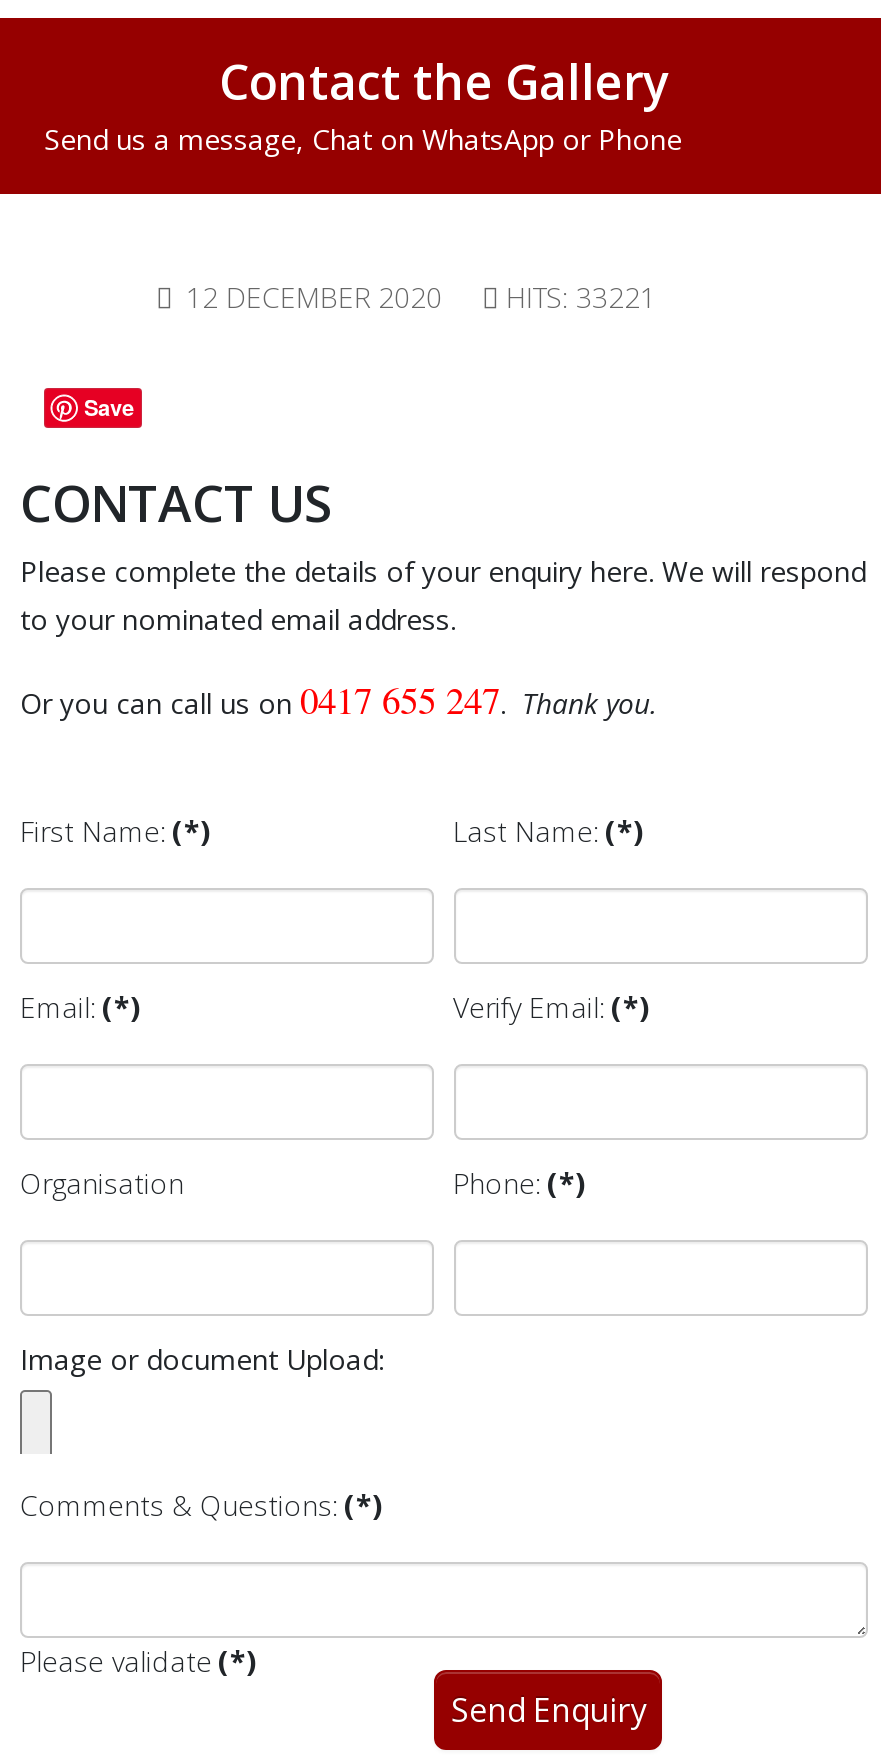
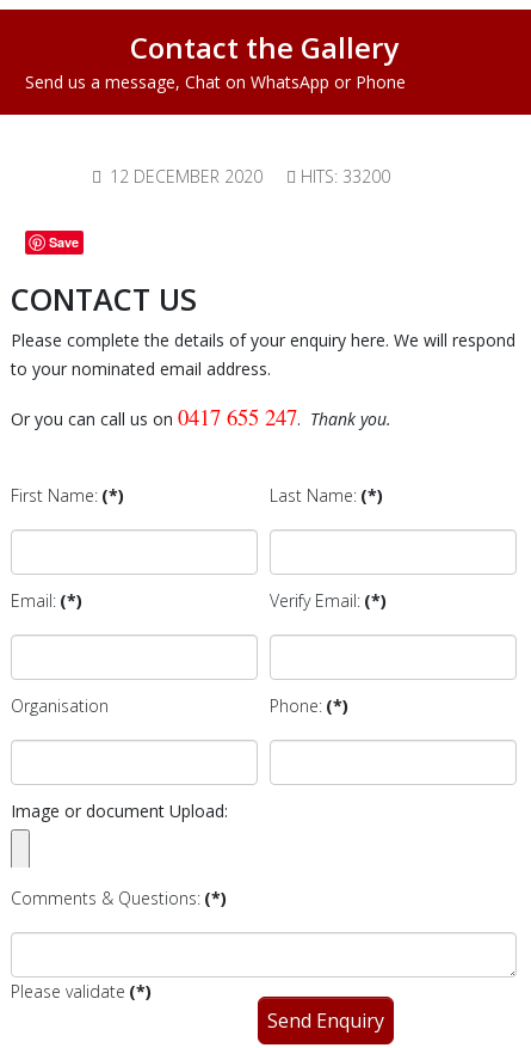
- 12 DECEMBER 2020 HITS: 33221
+ 12 DECEMBER 2020 HITS: 33200
